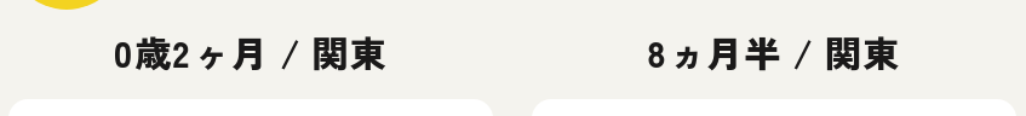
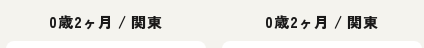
- 8ヵ月半/関東
+ 0歳2ヶ月/関東
